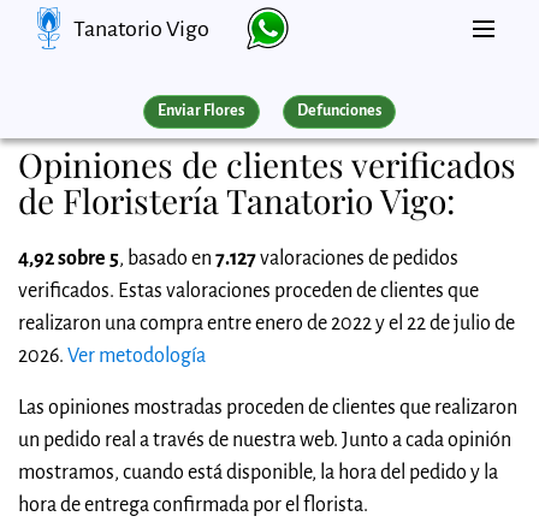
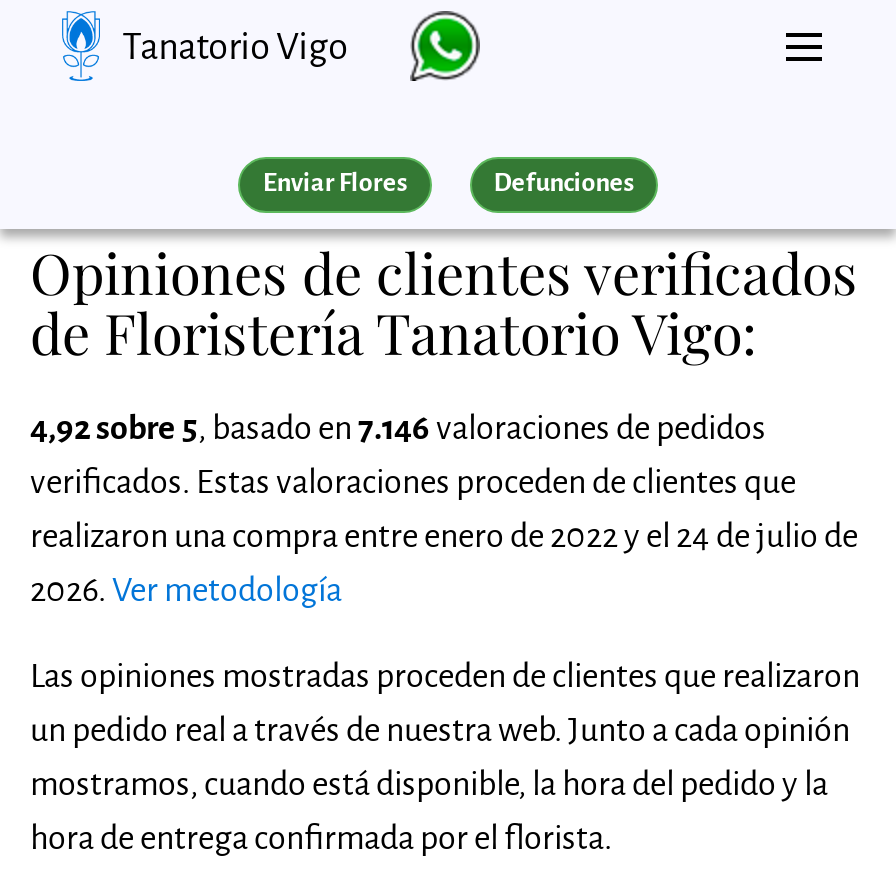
- 4,92 sobre 5, basado en 7.127 valoraciones de pedidos
+ 4,92 sobre 5, basado en 7.146 valoraciones de pedidos

- realizaron una compra entre enero de 2022 y el 22 de julio de
+ realizaron una compra entre enero de 2022 y el 24 de julio de
